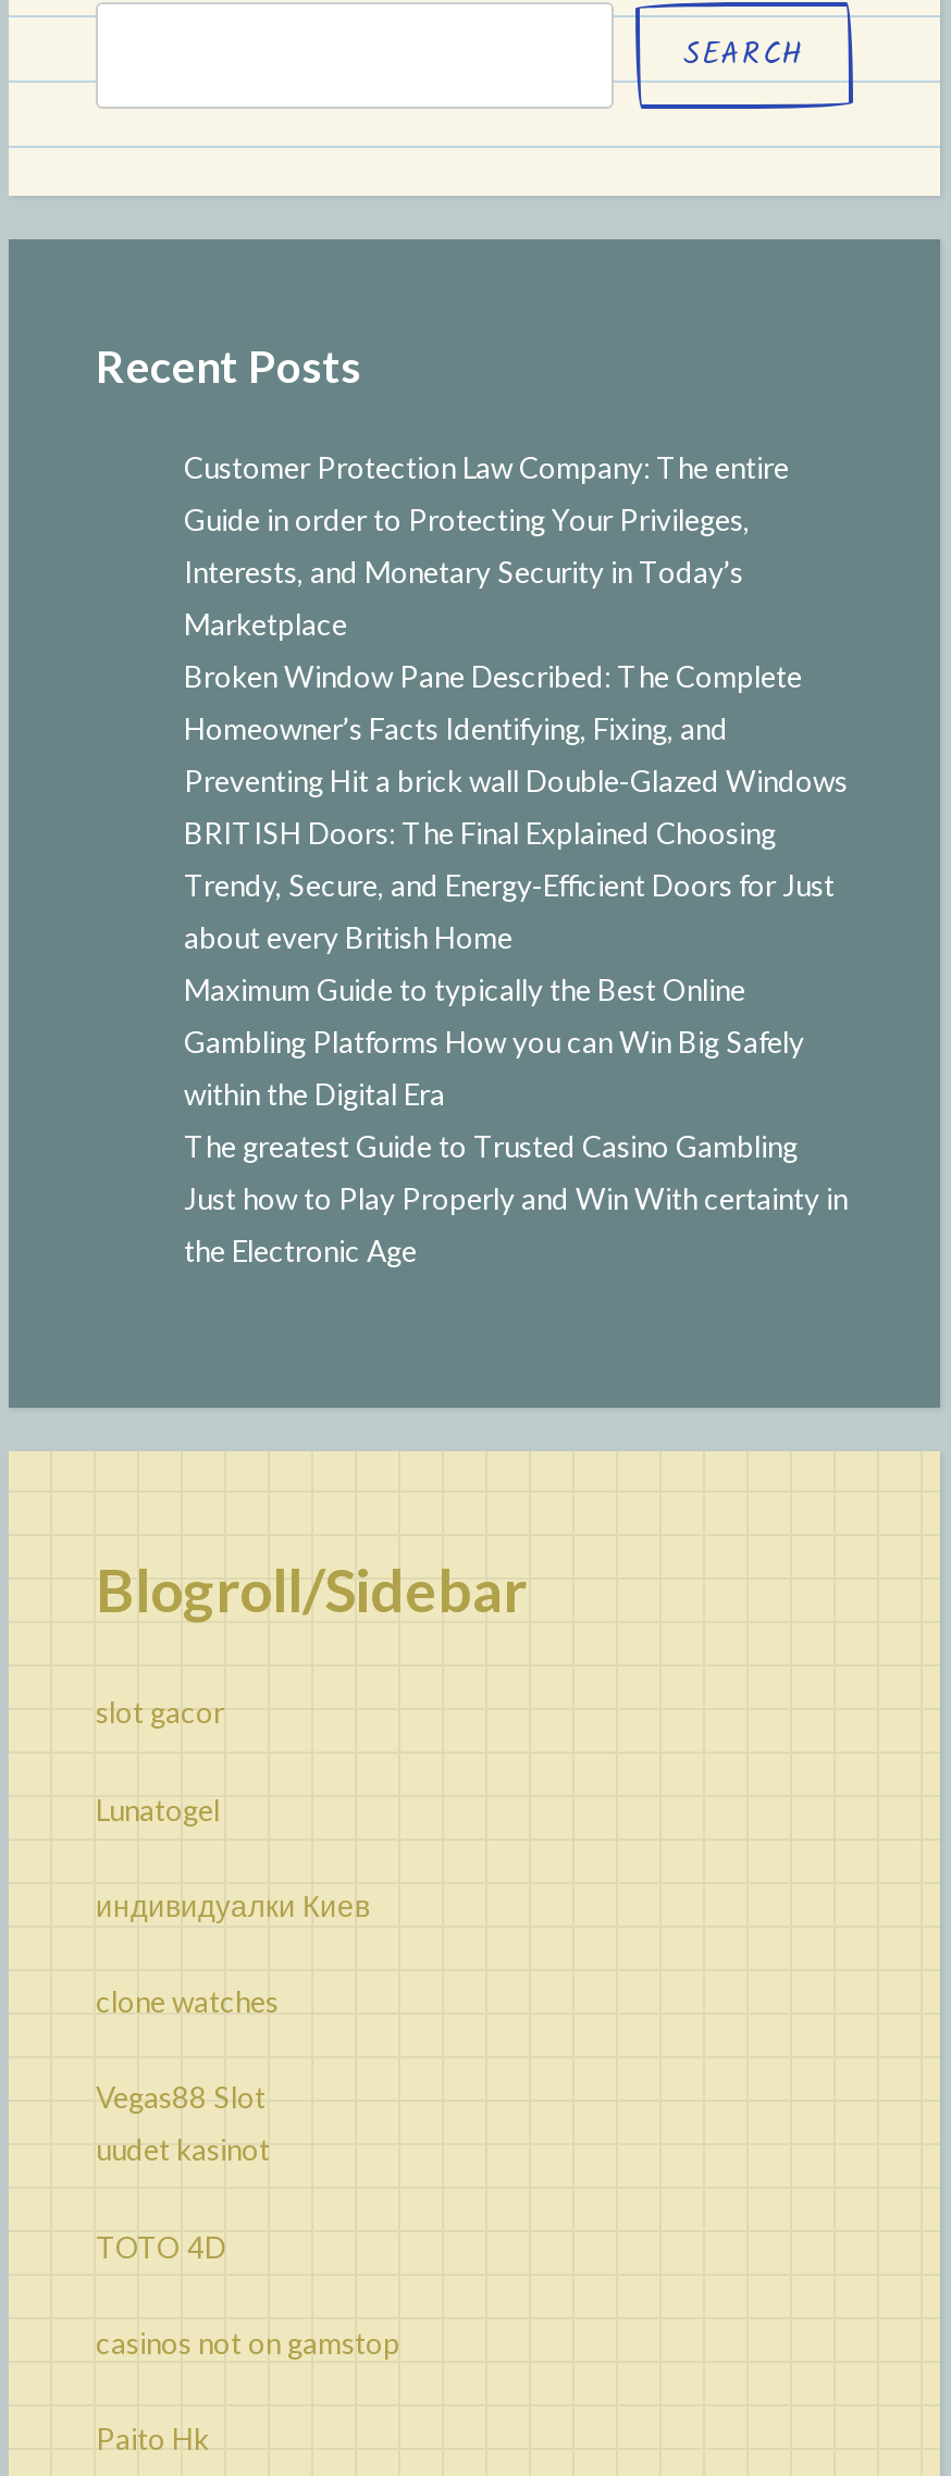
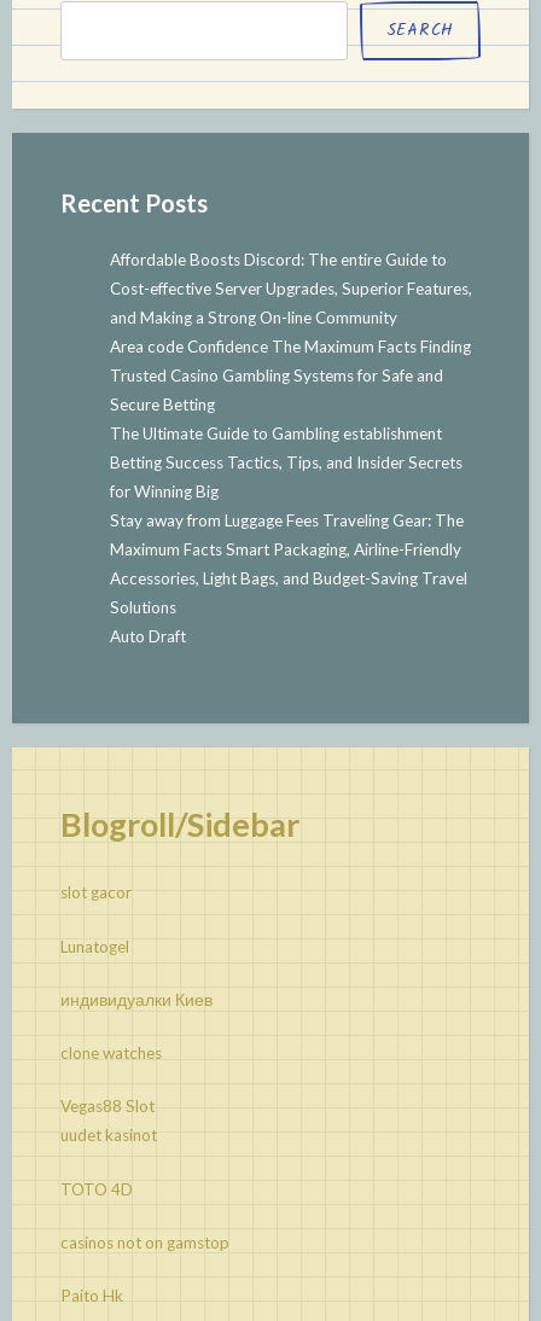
- Customer Protection Law Company: The entire
- Guide in order to Protecting Your Privileges,
- Interests, and Monetary Security in Today’s
- Marketplace
- Broken Window Pane Described: The Complete
- Homeowner’s Facts Identifying, Fixing, and
- Preventing Hit a brick wall Double-Glazed Windows
- BRITISH Doors: The Final Explained Choosing
- Trendy, Secure, and Energy-Efficient Doors for Just
- about every British Home
- Maximum Guide to typically the Best Online
- Gambling Platforms How you can Win Big Safely
- within the Digital Era
- The greatest Guide to Trusted Casino Gambling
- Just how to Play Properly and Win With certainty in
- the Electronic Age
+ Affordable Boosts Discord: The entire Guide to
+ Cost-effective Server Upgrades, Superior Features,
+ and Making a Strong On-line Community
+ Area code Confidence The Maximum Facts Finding
+ Trusted Casino Gambling Systems for Safe and
+ Secure Betting
+ The Ultimate Guide to Gambling establishment
+ Betting Success Tactics, Tips, and Insider Secrets
+ for Winning Big
+ Stay away from Luggage Fees Traveling Gear: The
+ Maximum Facts Smart Packaging, Airline-Friendly
+ Accessories, Light Bags, and Budget-Saving Travel
+ Solutions
+ Auto Draft
